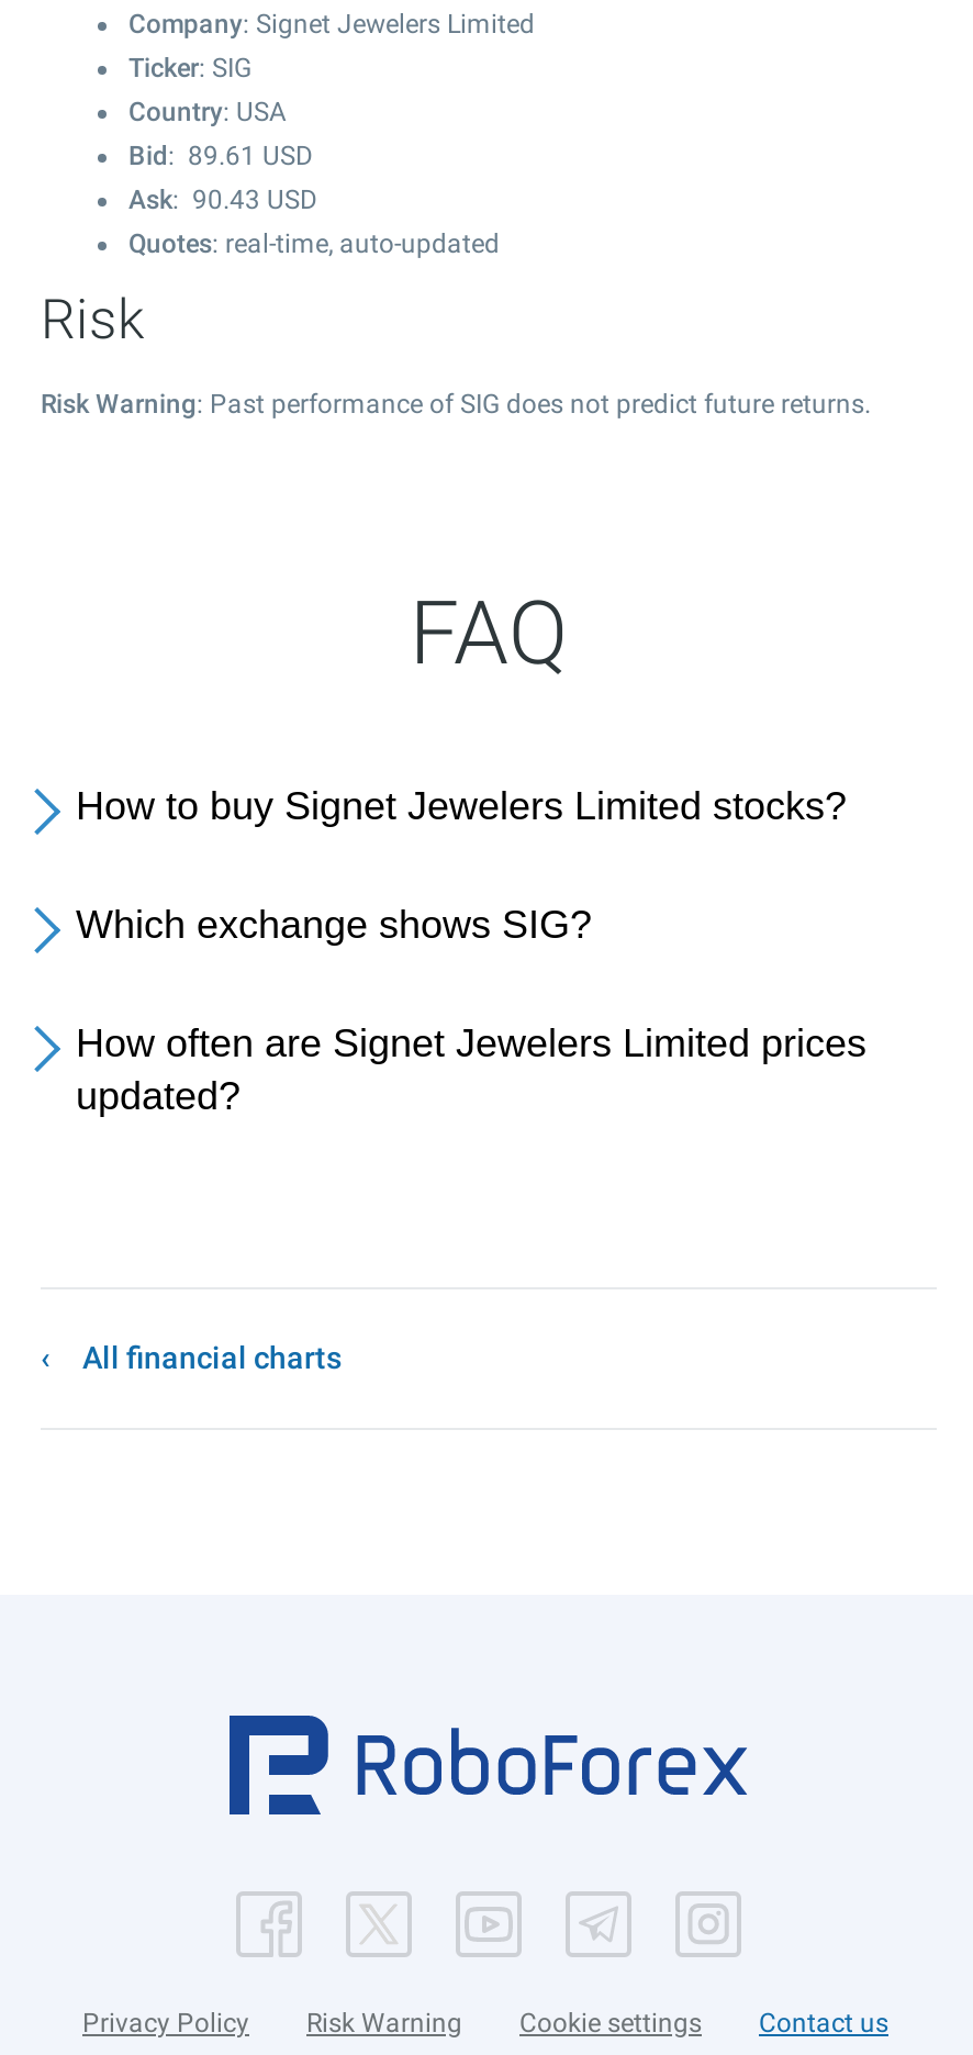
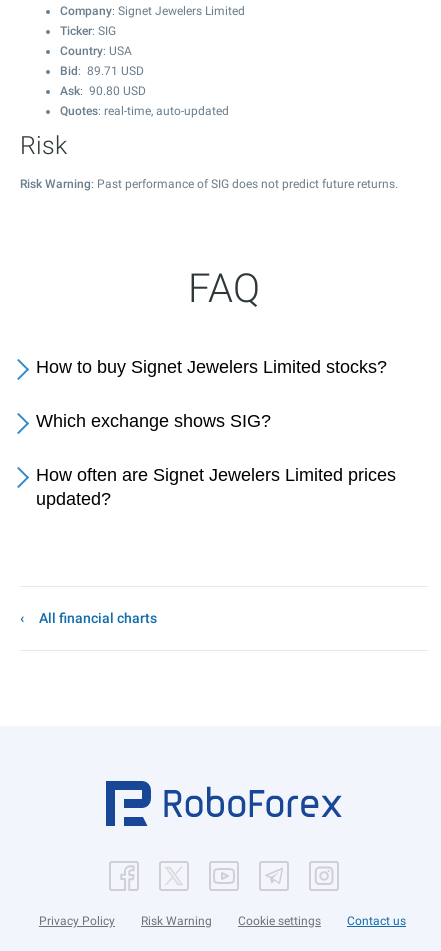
- Bid: 89.61 USD
+ Bid: 89.71 USD

- Ask: 90.43 USD
+ Ask: 90.80 USD
